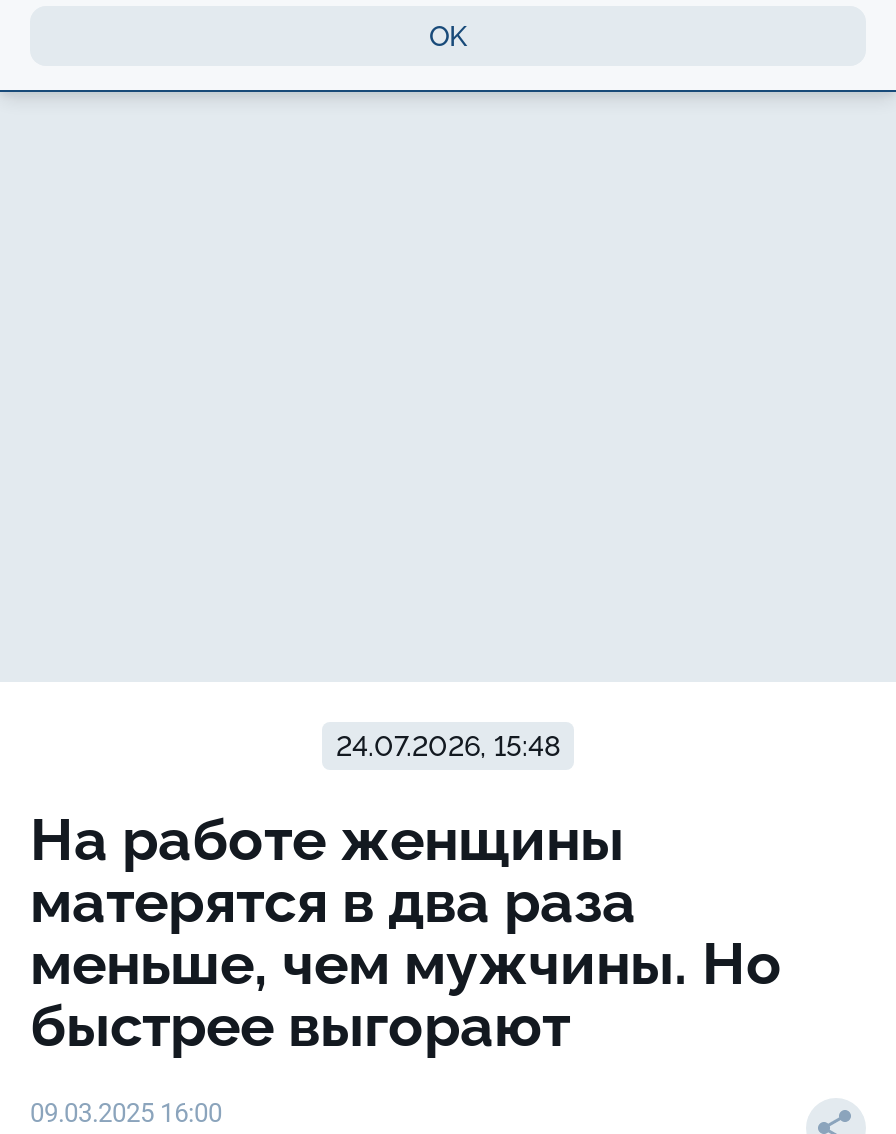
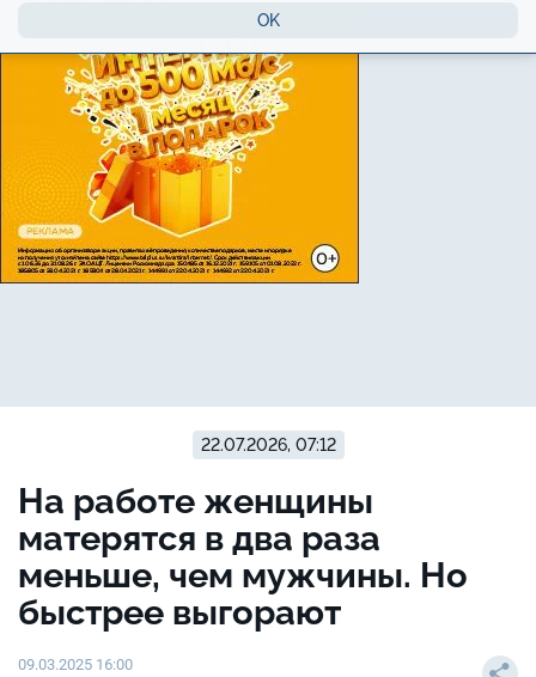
+ [image]

- 24.07.2026, 15:48
+ 22.07.2026, 07:12
